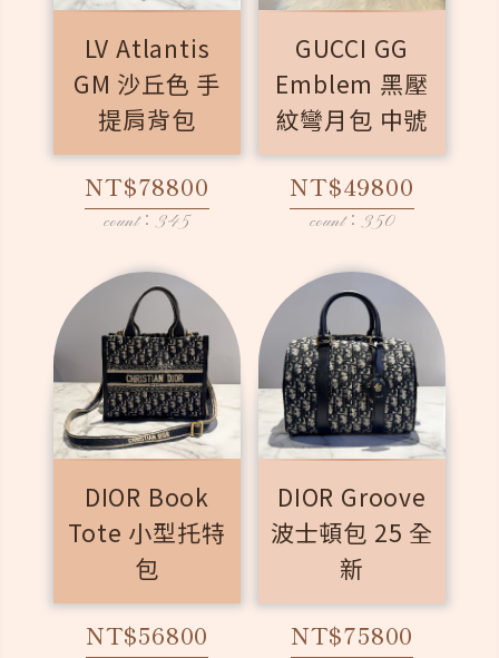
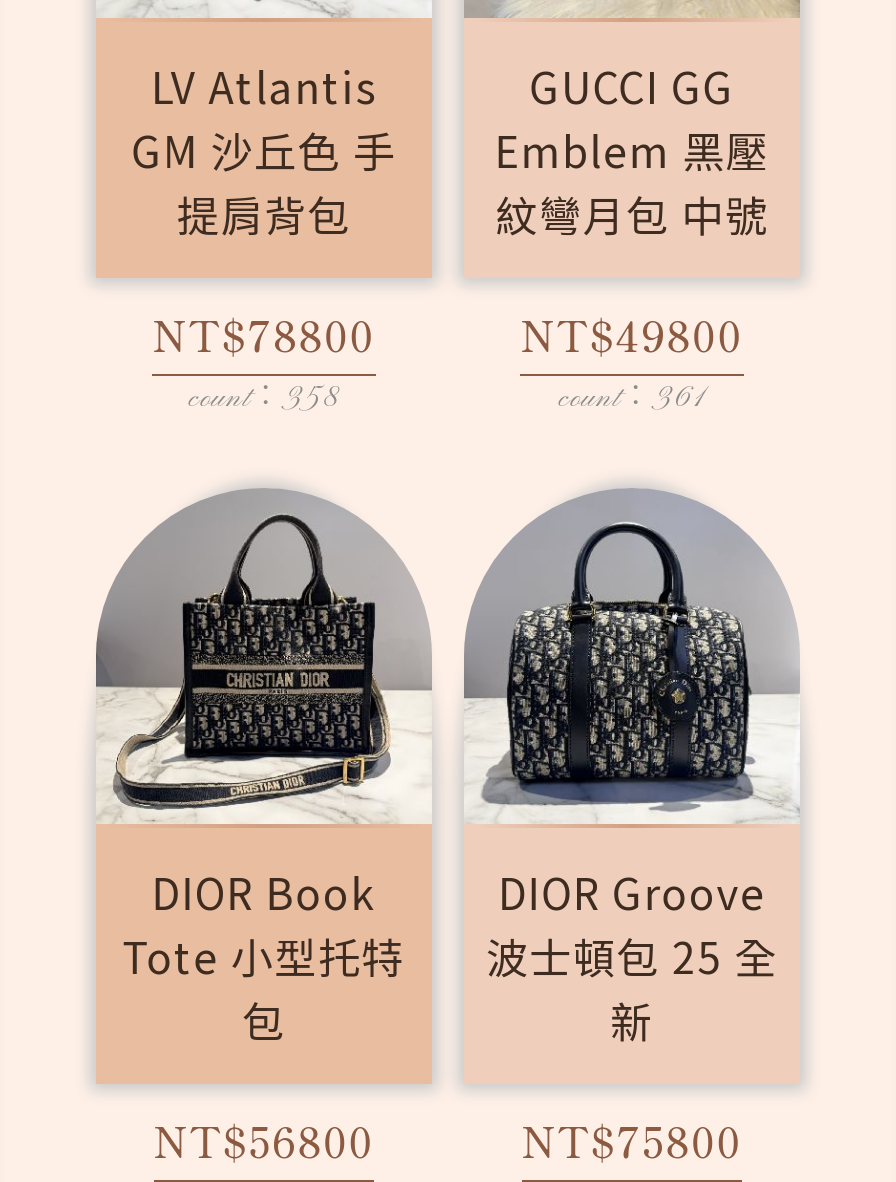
- count：345
+ count：358

- count：350
+ count：361
